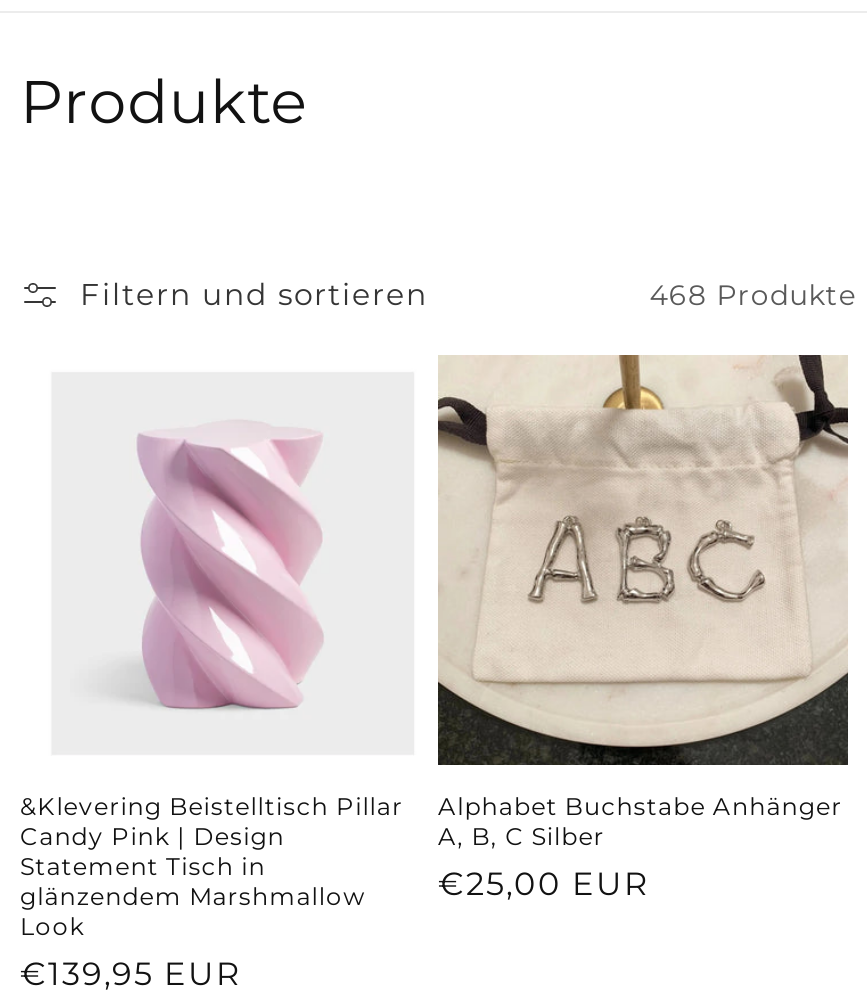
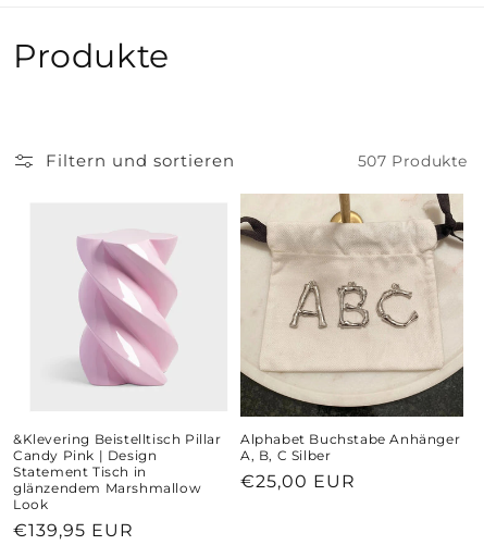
- 468 Produkte
+ 507 Produkte
